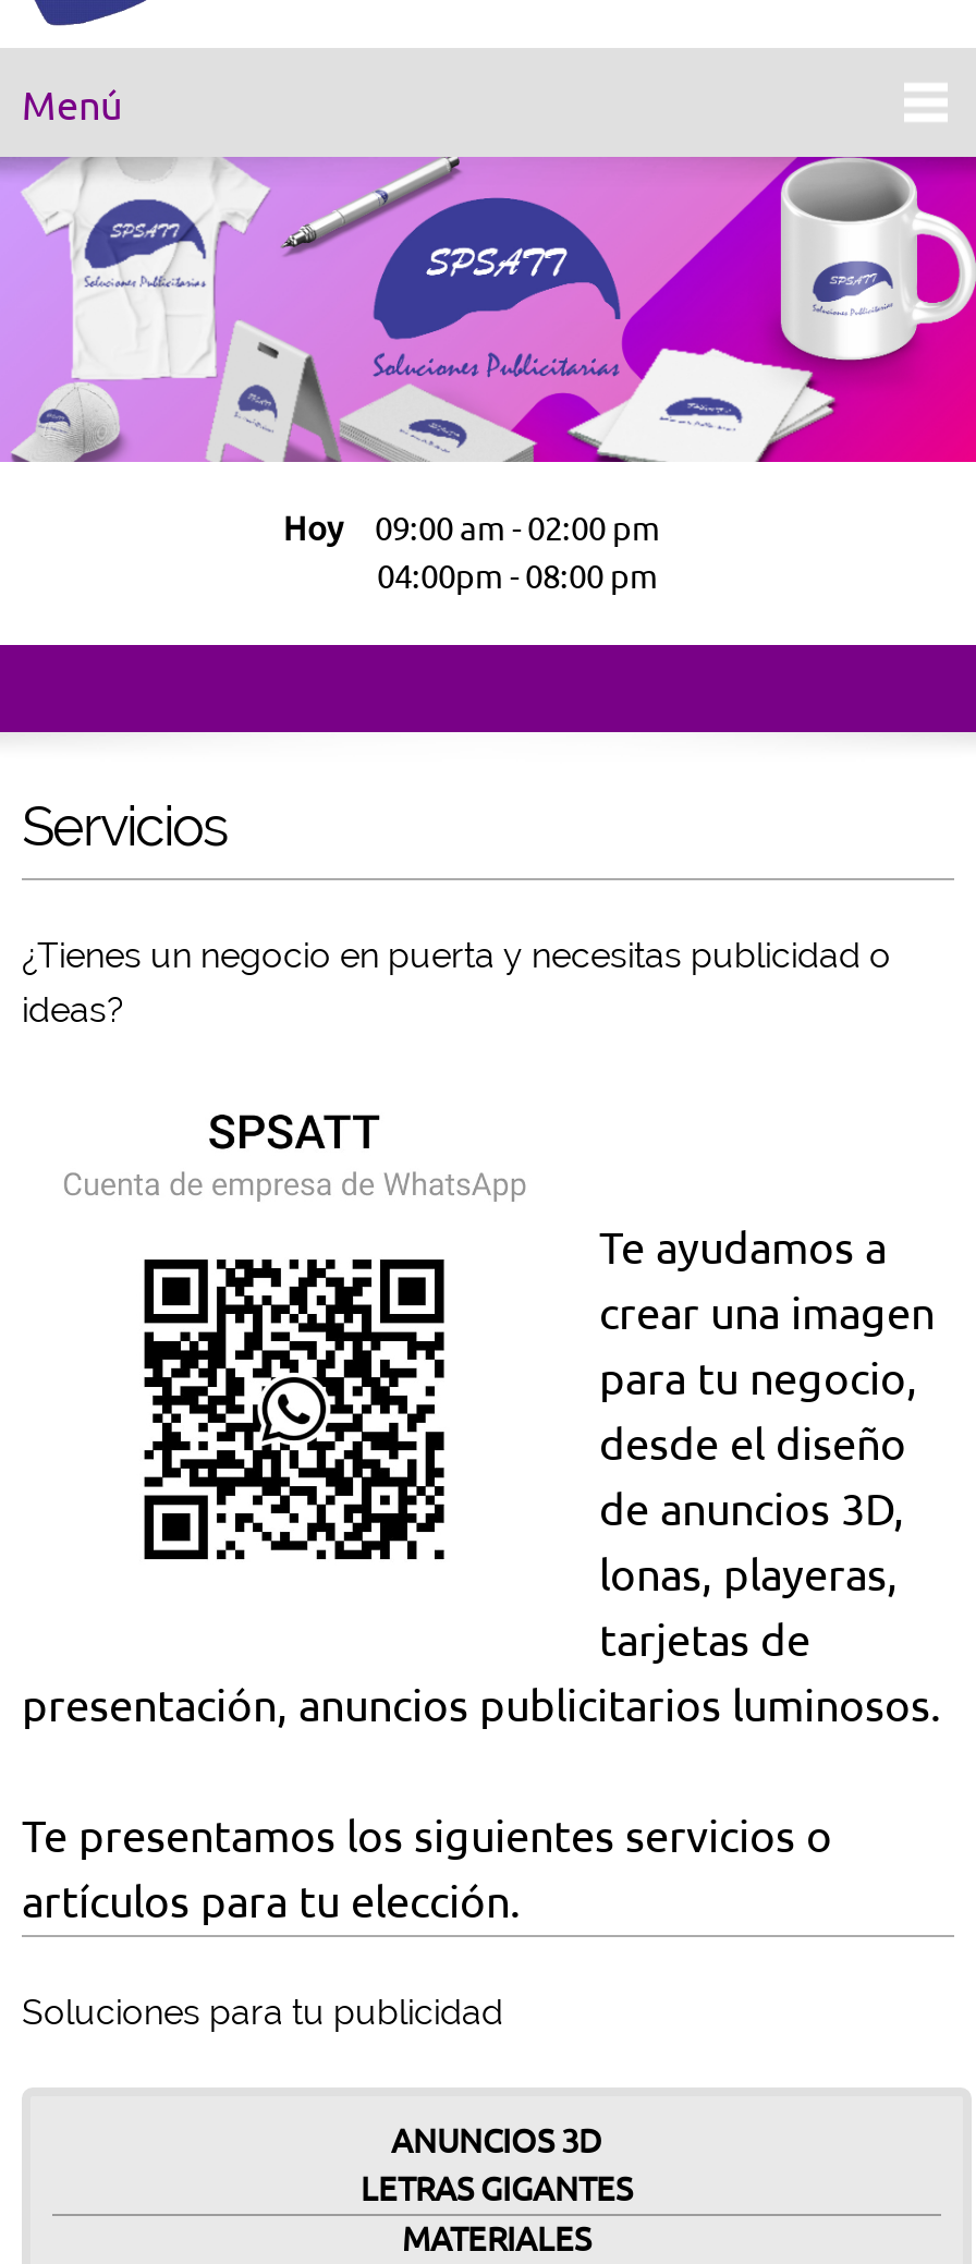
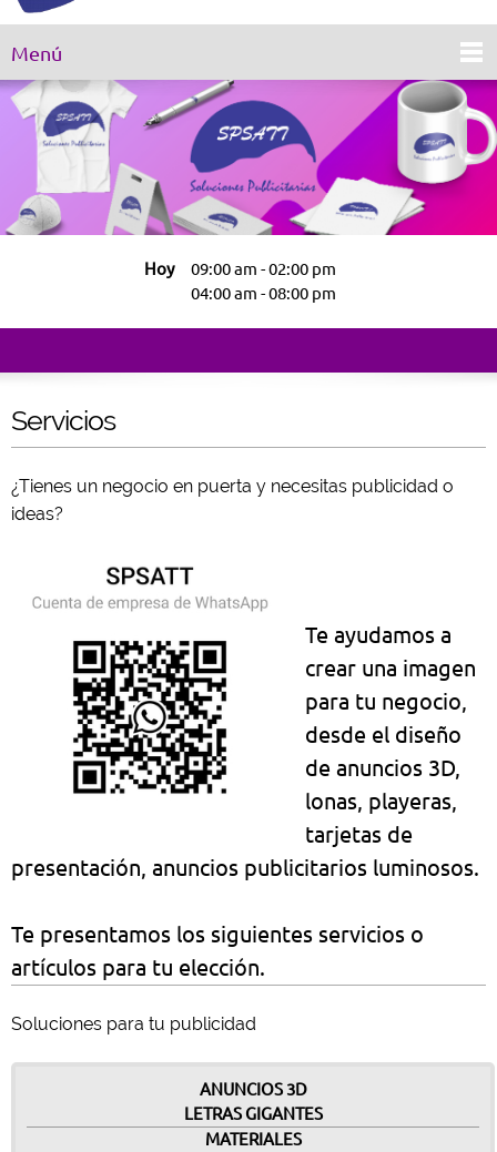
- 04:00pm - 08:00 pm
+ 04:00 am - 08:00 pm
